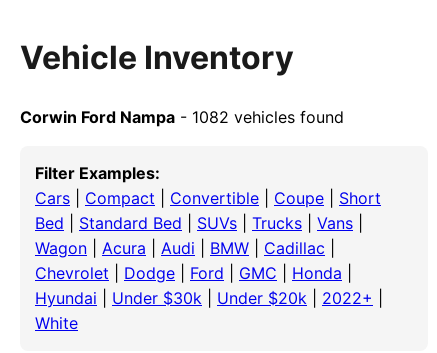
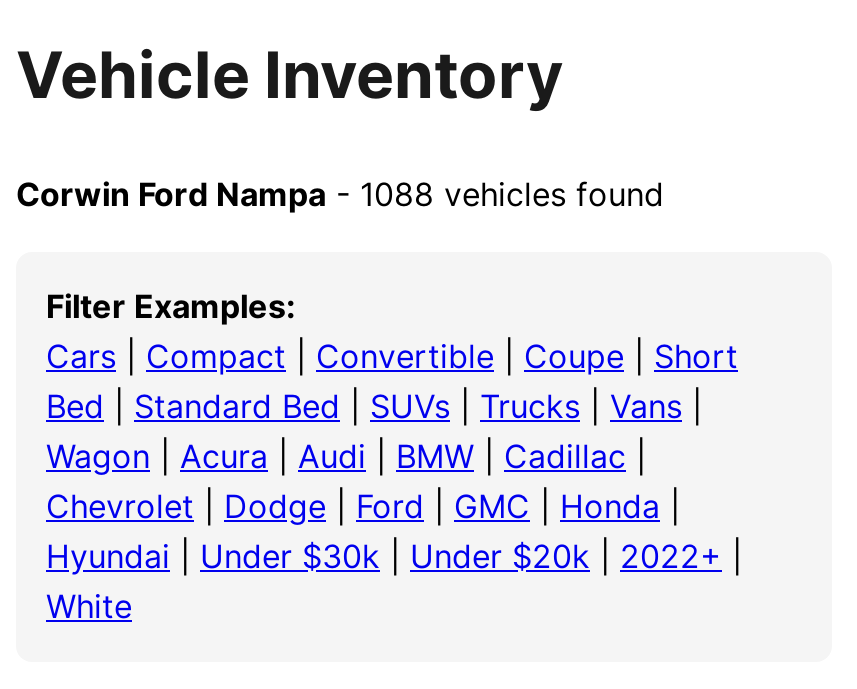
- Corwin Ford Nampa - 1082 vehicles found
+ Corwin Ford Nampa - 1088 vehicles found
